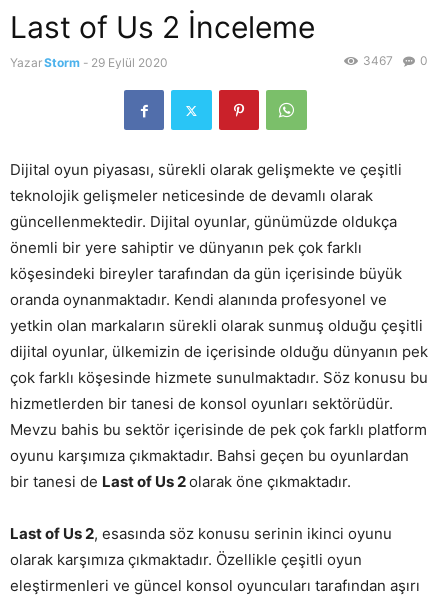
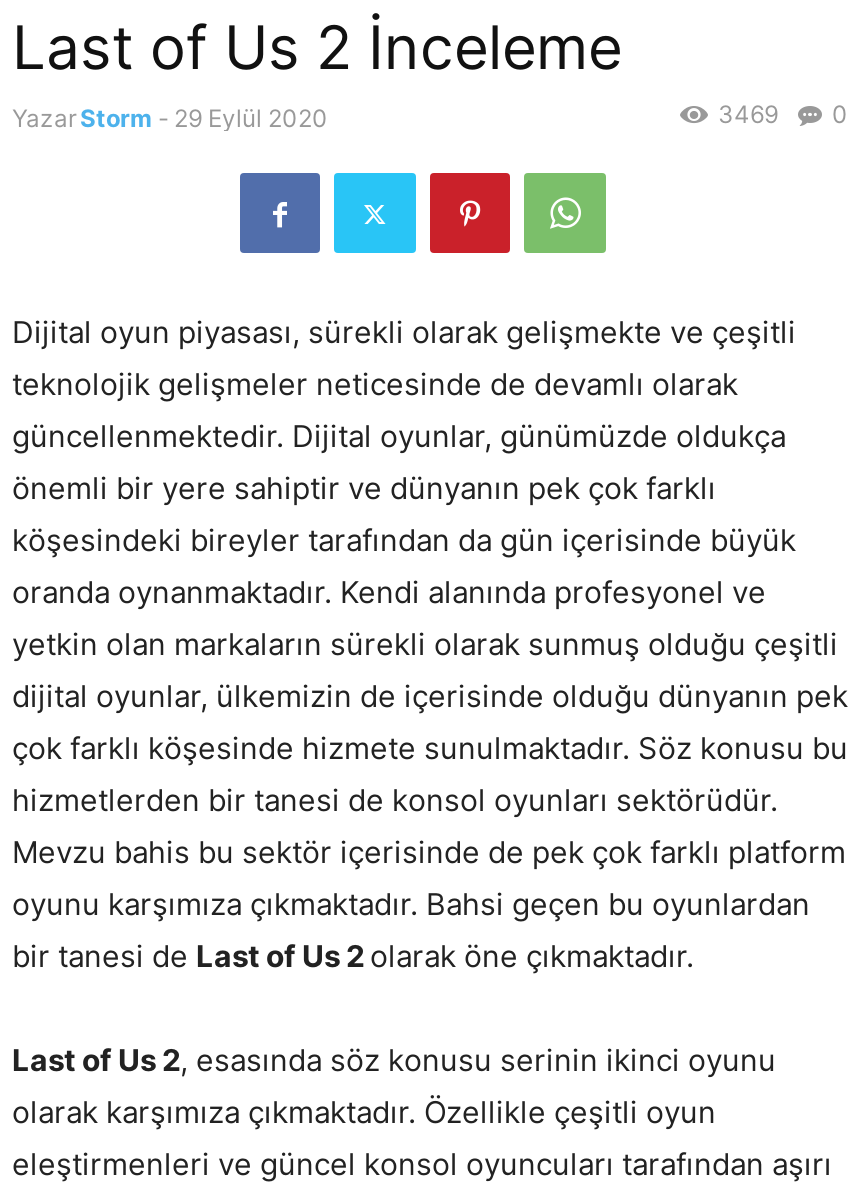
- 3467 0
+ 3469 0
